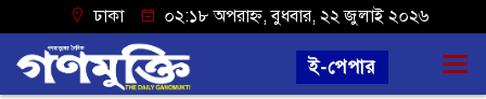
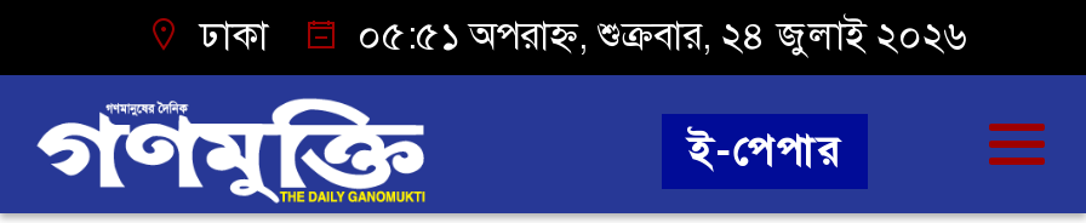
- ০২:১৮ অপরাহ্ন, বুধবার, ২২ জুলাই ২০২৬
+ ০৫:৫১ অপরাহ্ন, শুক্রবার, ২৪ জুলাই ২০২৬
